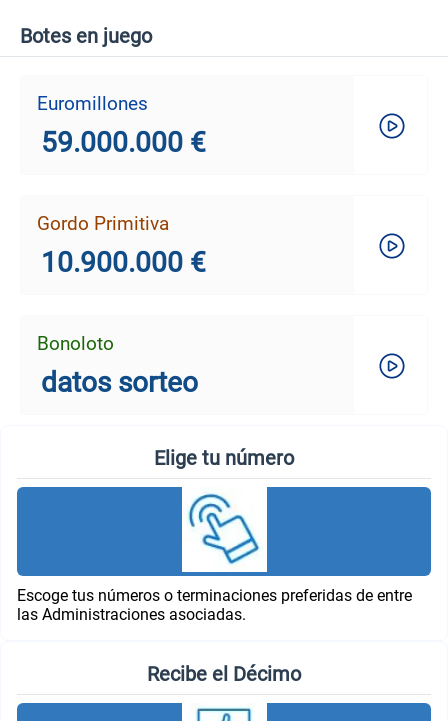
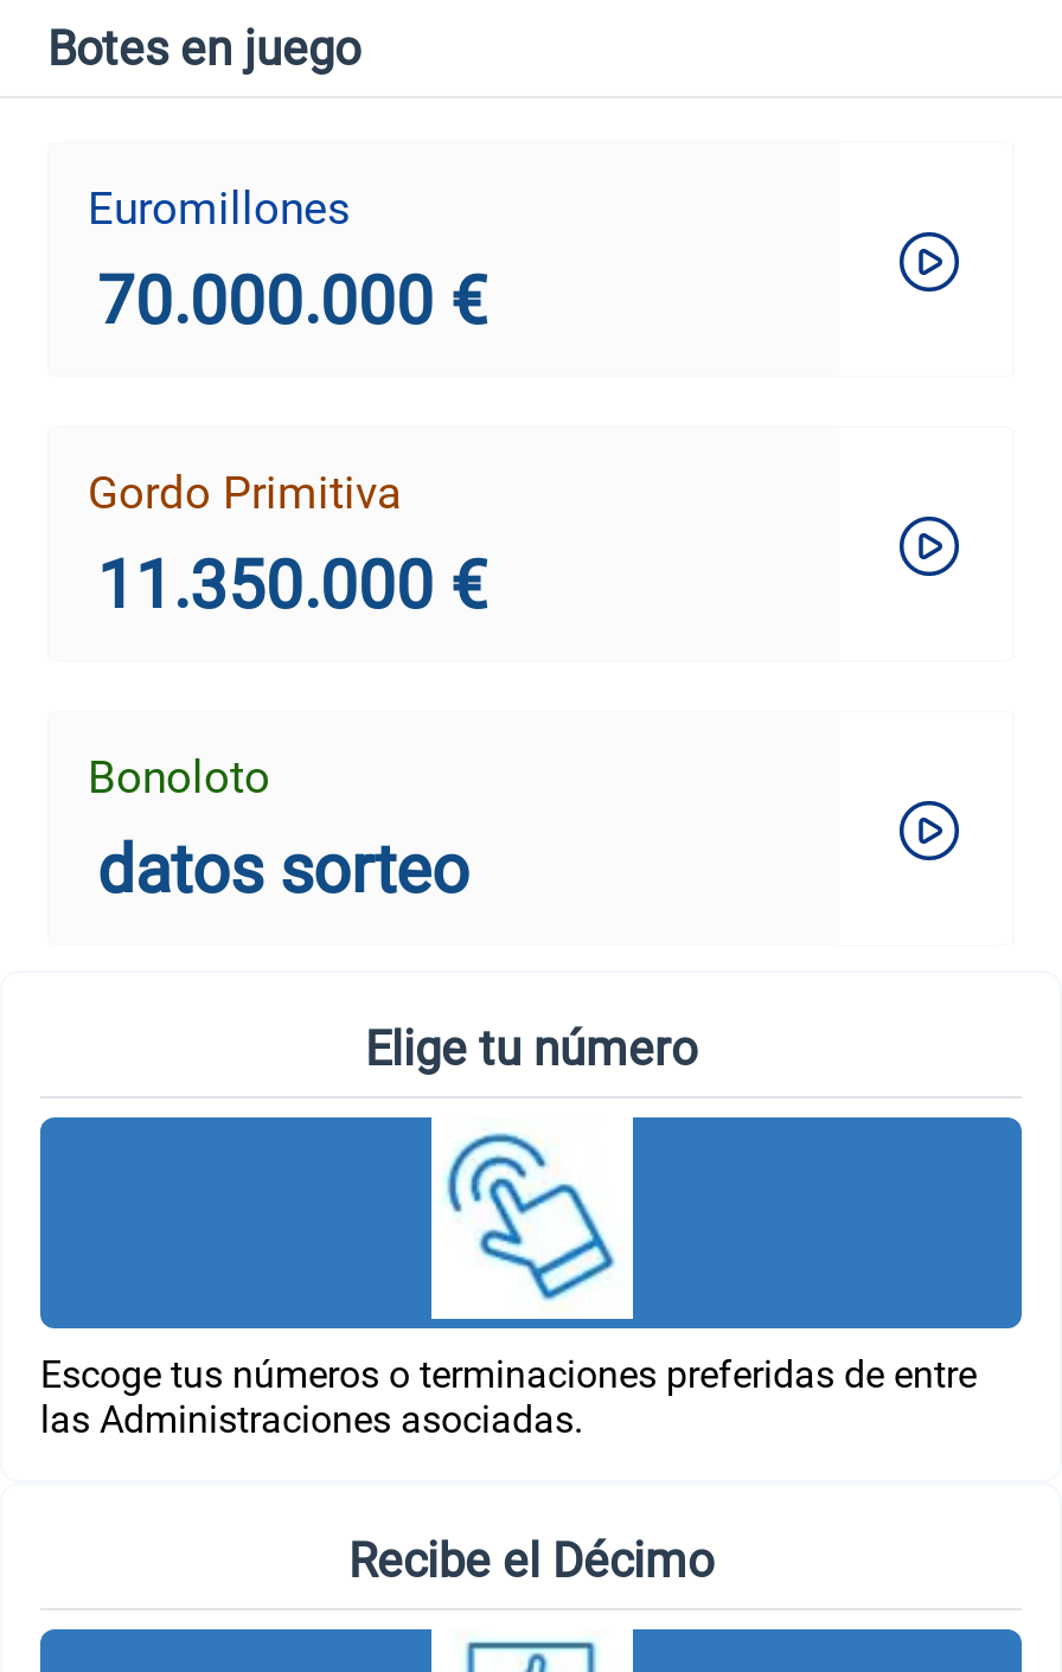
- 59.000.000 €
+ 70.000.000 €

- 10.900.000 €
+ 11.350.000 €
